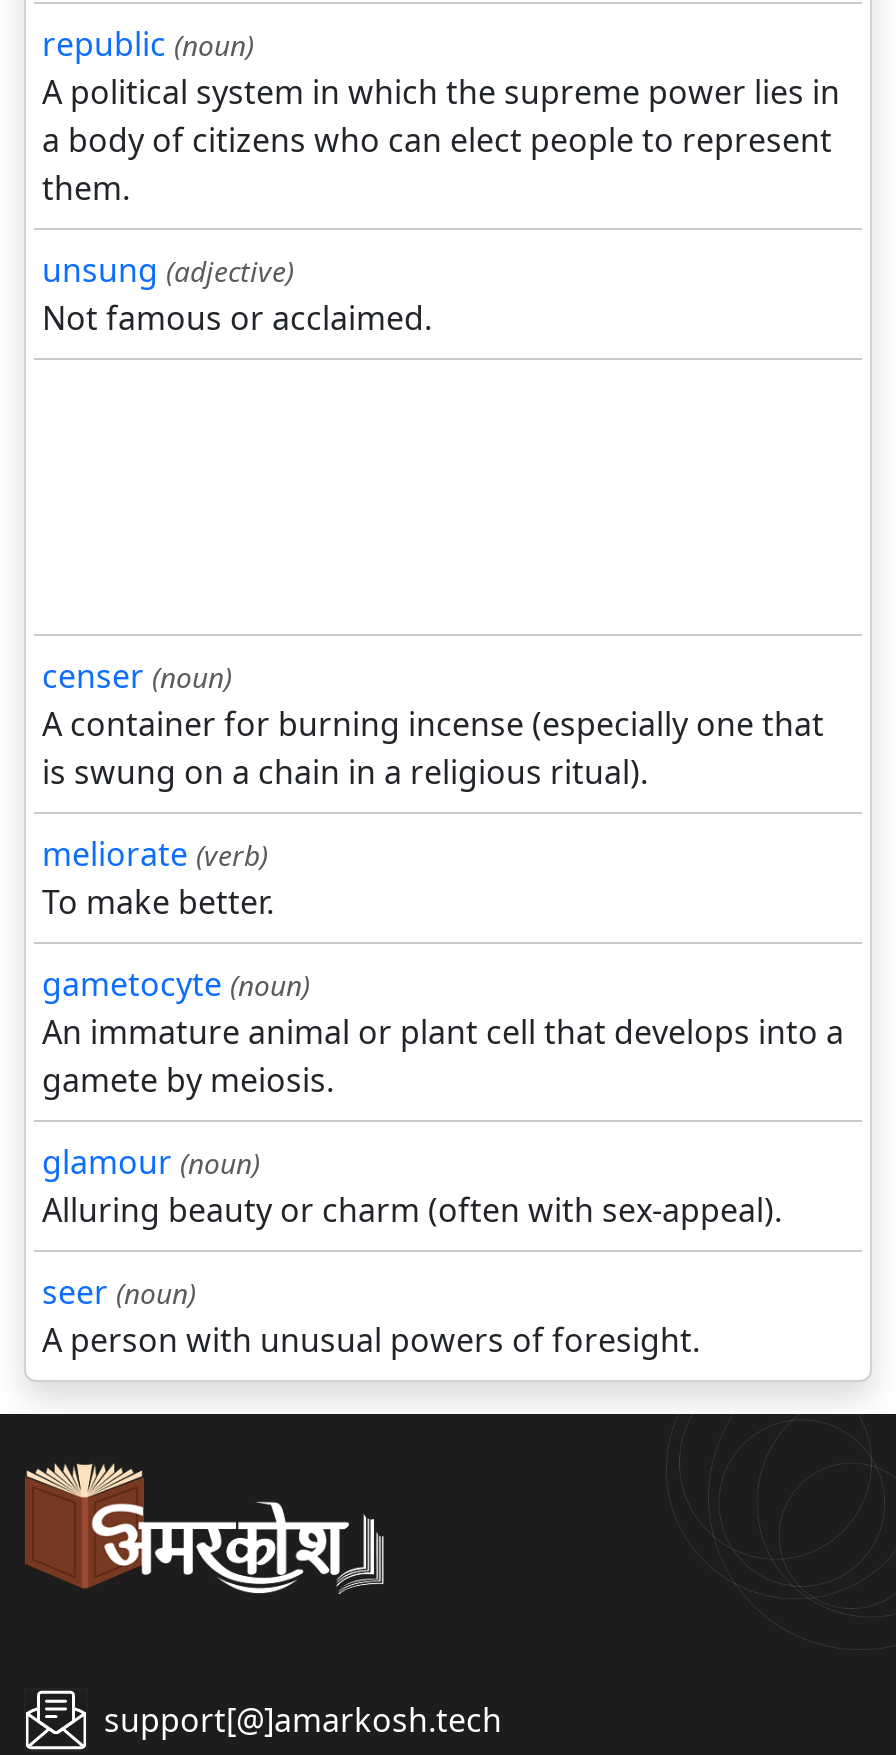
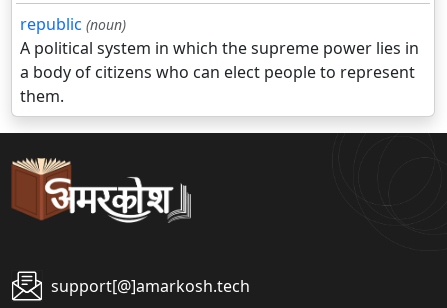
- unsung (adjective)
- Not famous or acclaimed.

- censer (noun)
- A container for burning incense (especially one that
- is swung on a chain in a religious ritual).
- meliorate (verb)
- To make better.
- gametocyte (noun)
- An immature animal or plant cell that develops into a
- gamete by meiosis.
- glamour (noun)
- Alluring beauty or charm (often with sex-appeal).
- seer (noun)
- A person with unusual powers of foresight.
